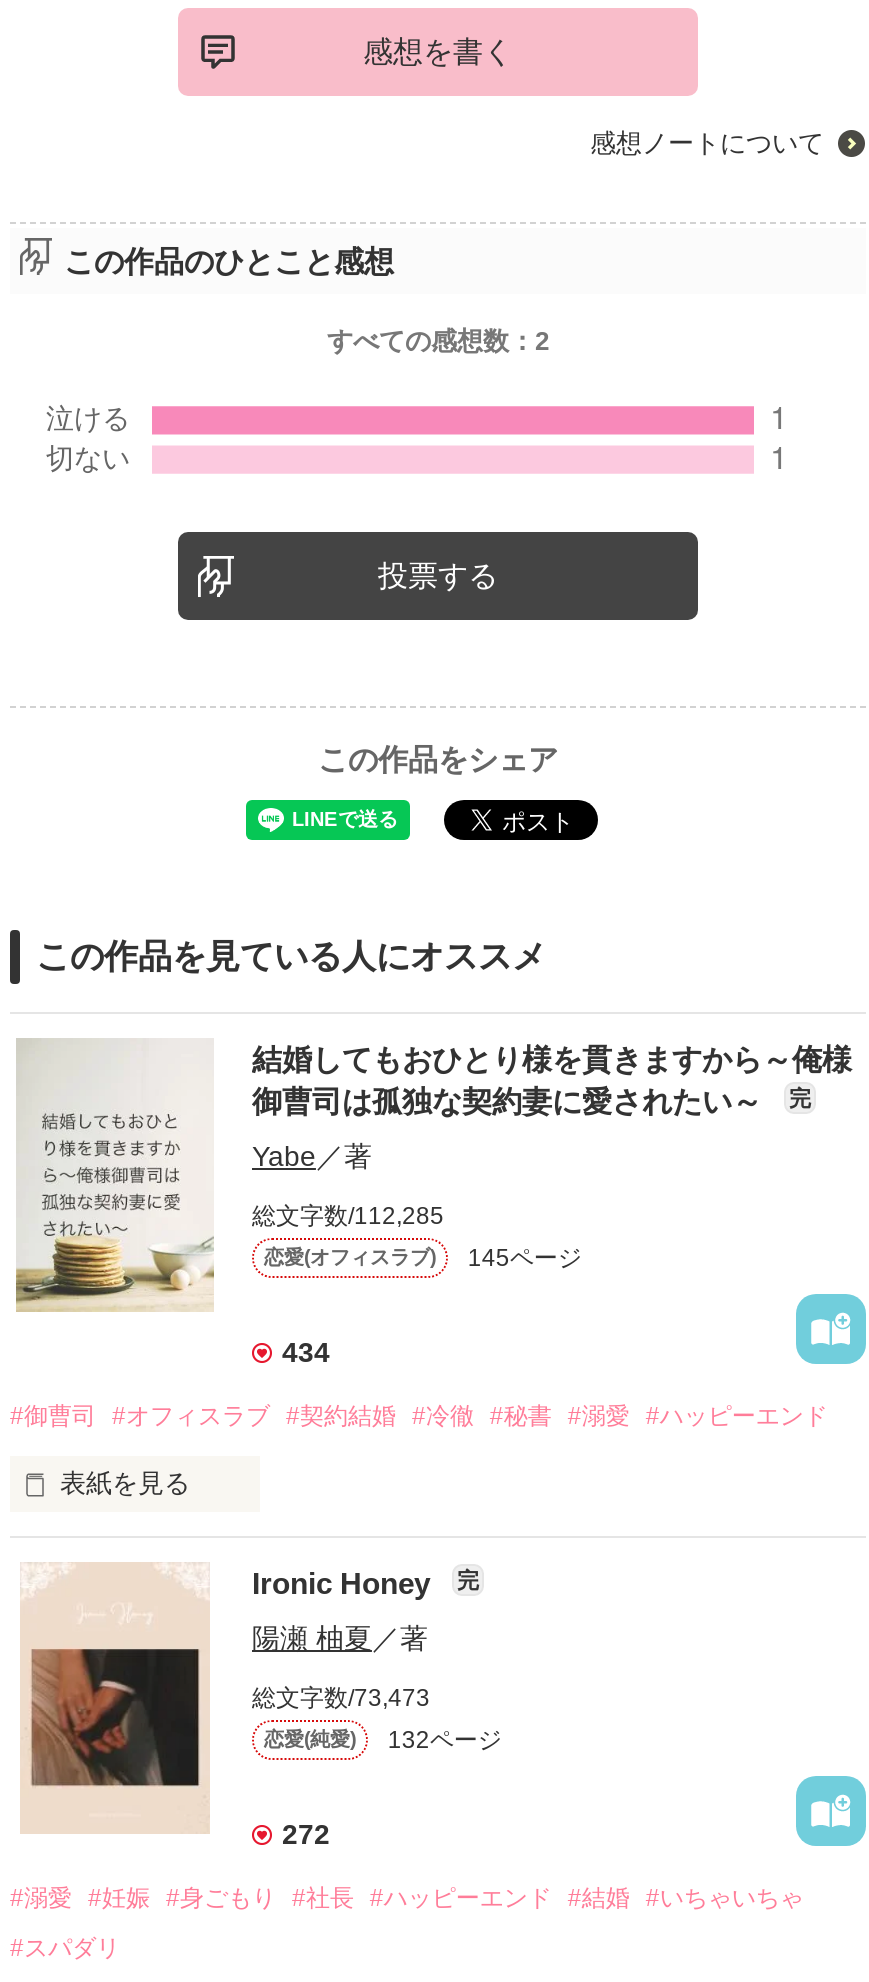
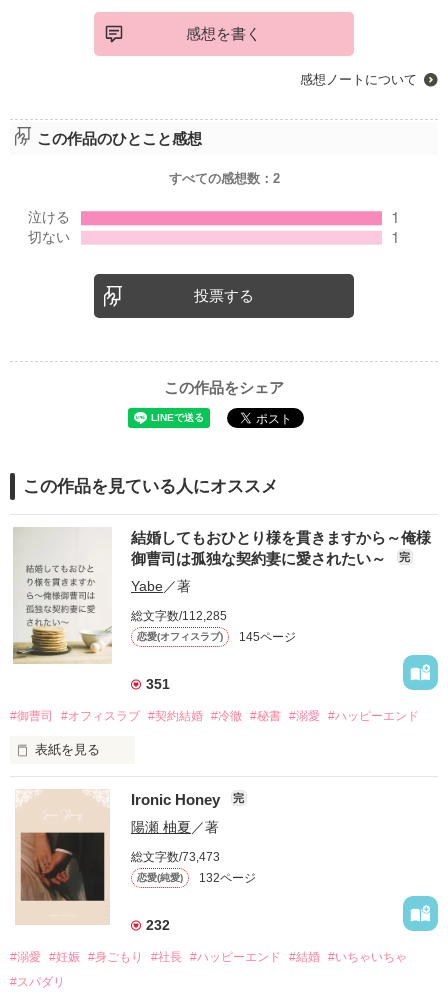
- 434
+ 351

- 272
+ 232
